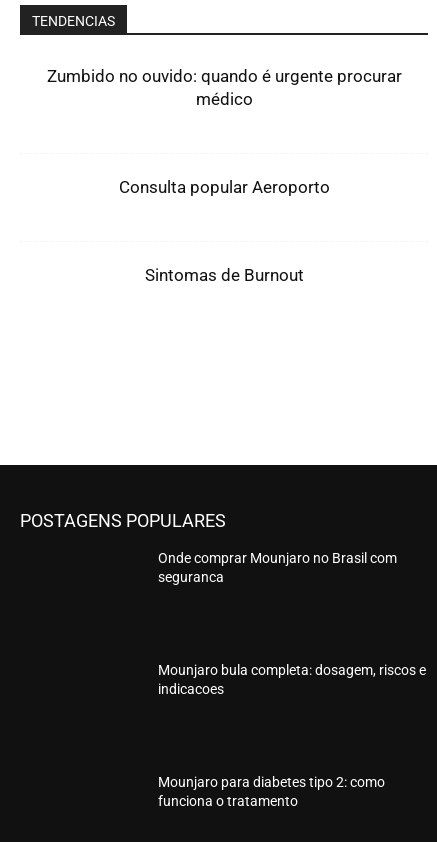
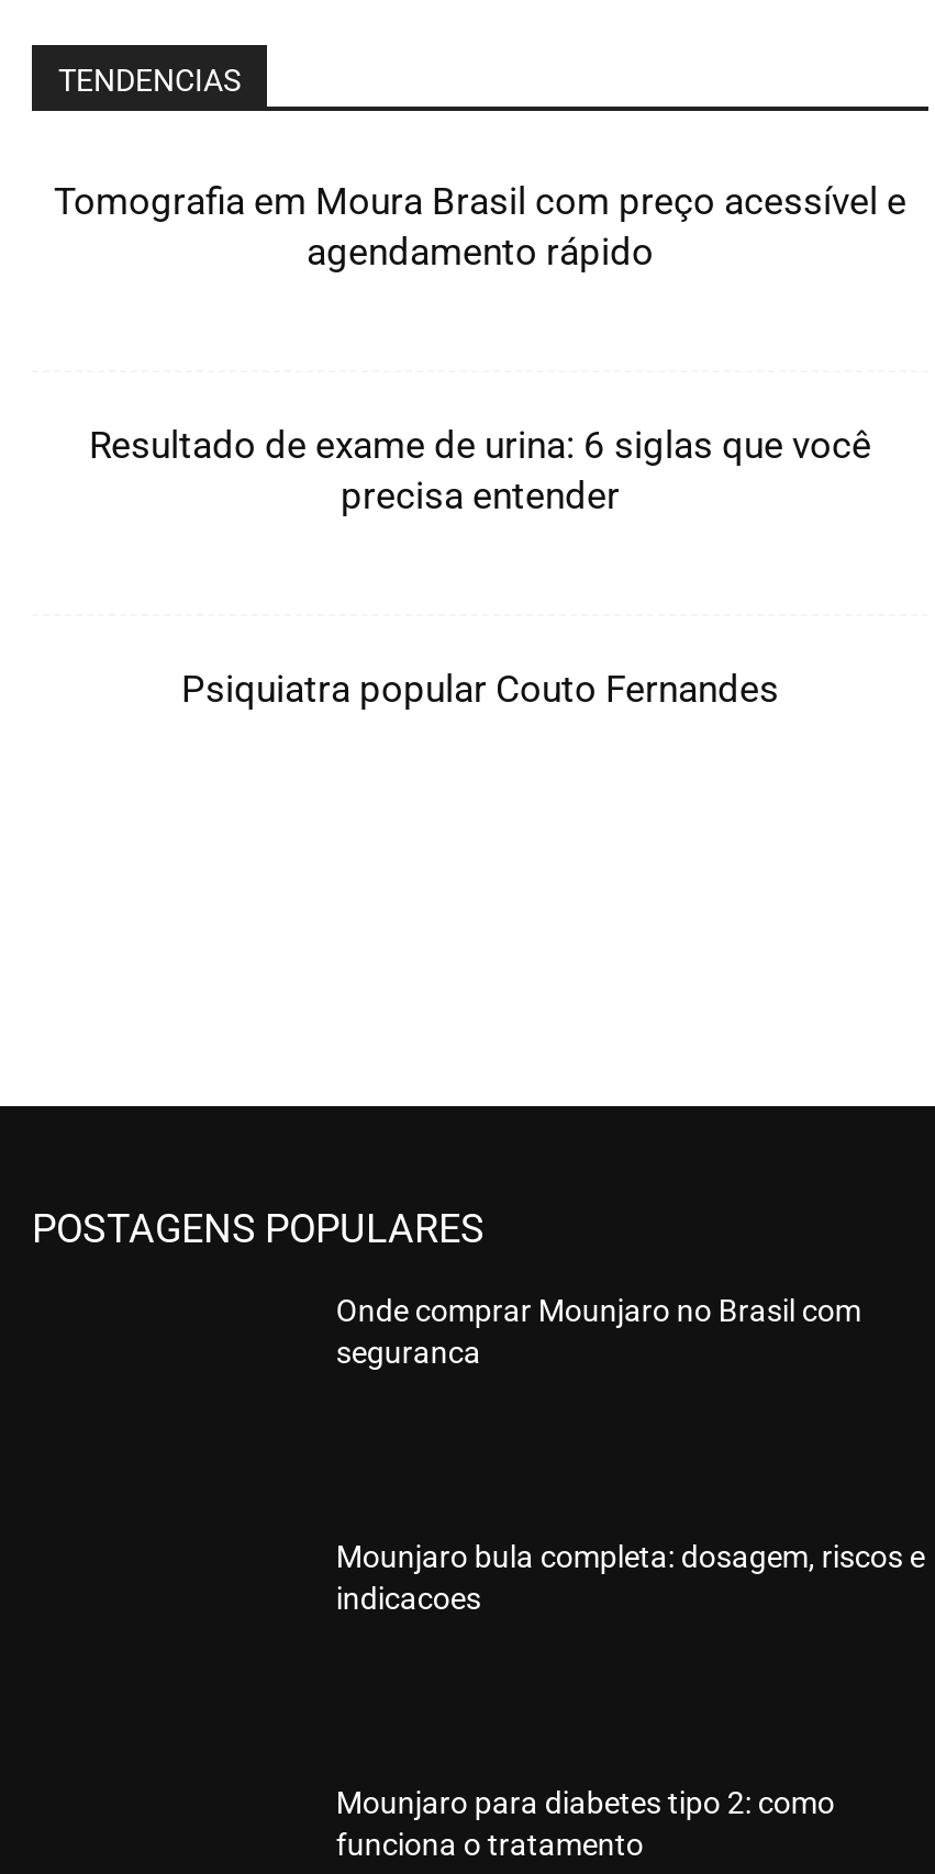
- Zumbido no ouvido: quando é urgente procurar
- médico
+ Tomografia em Moura Brasil com preço acessível e
+ agendamento rápido

- Consulta popular Aeroporto
+ Resultado de exame de urina: 6 siglas que você
+ precisa entender

- Sintomas de Burnout
+ Psiquiatra popular Couto Fernandes
